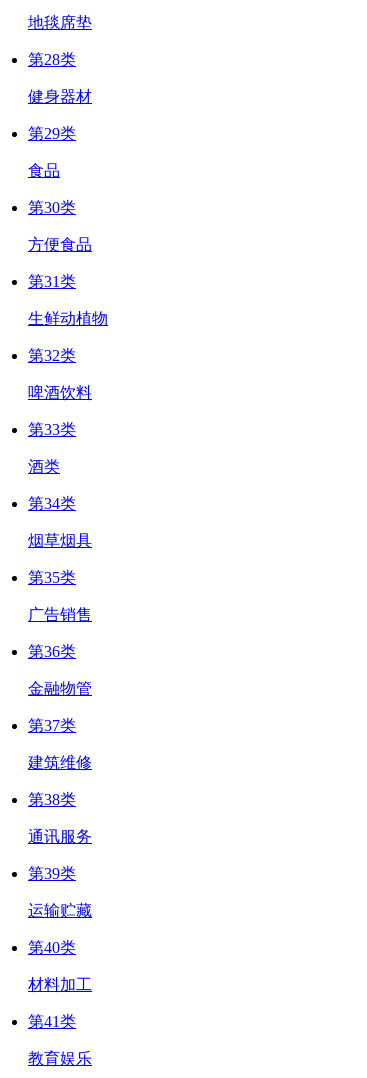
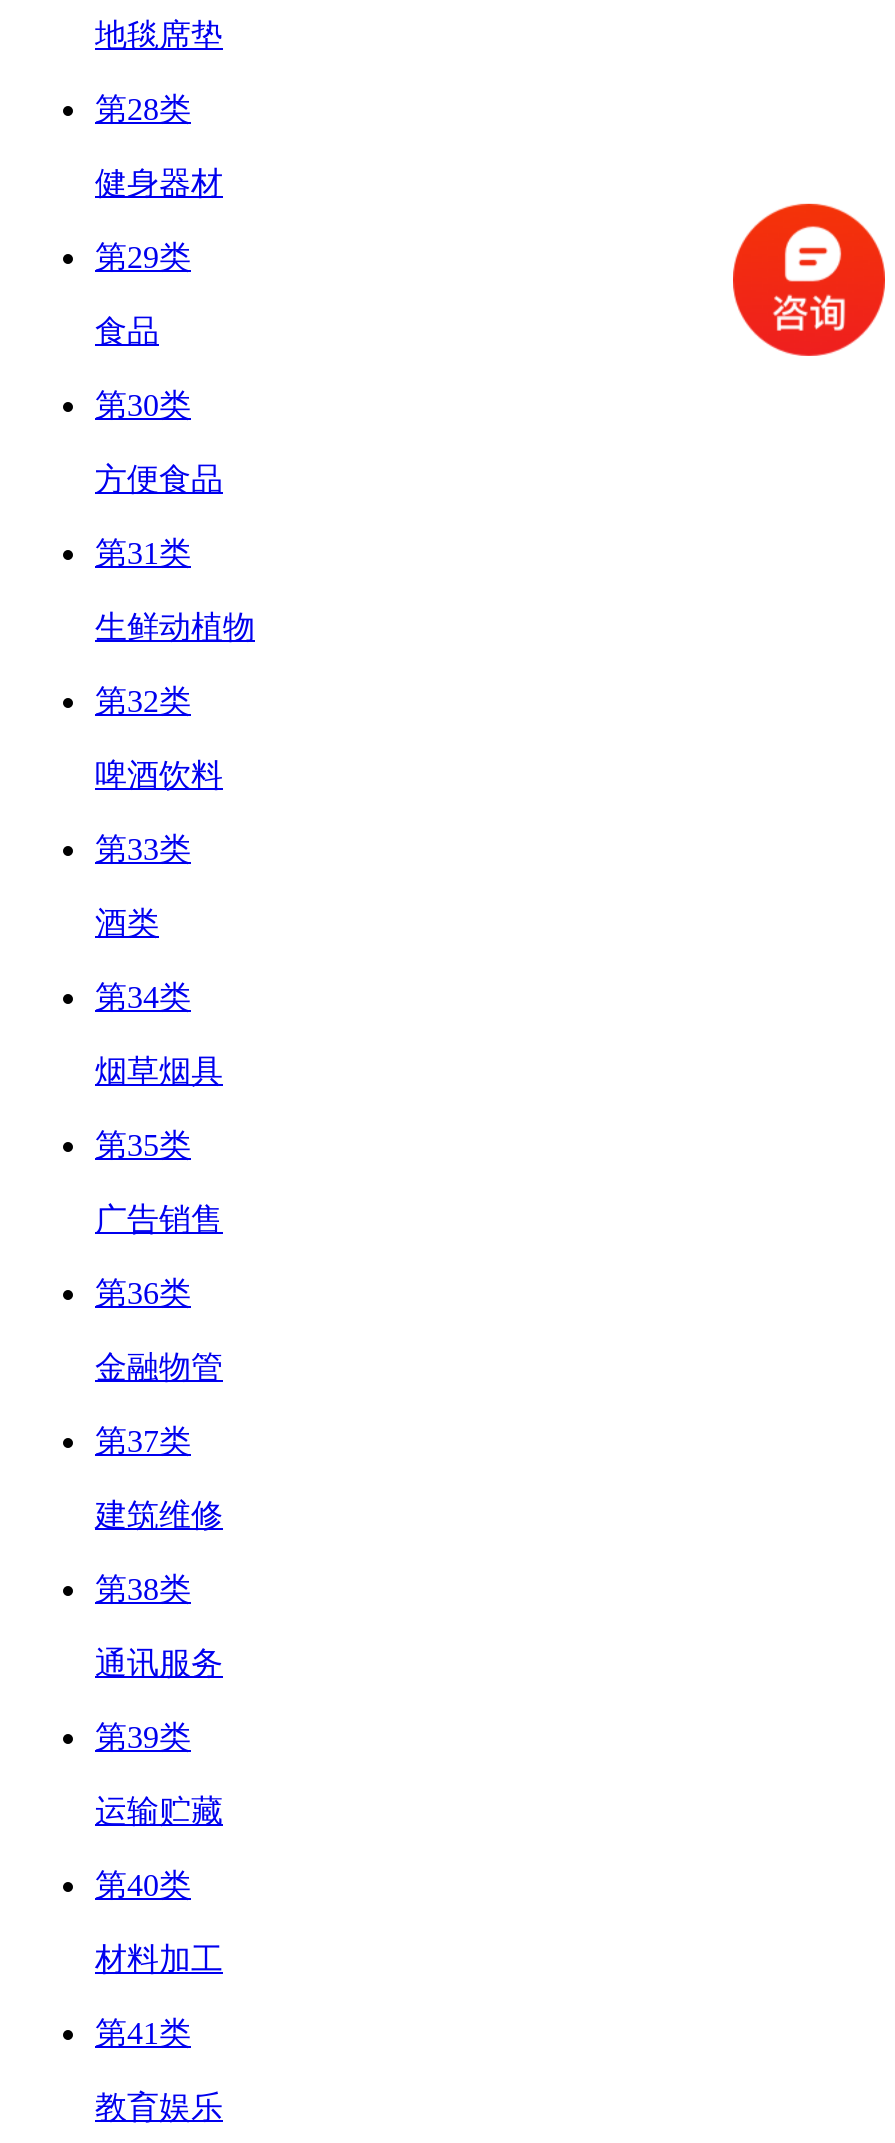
+ [image]
